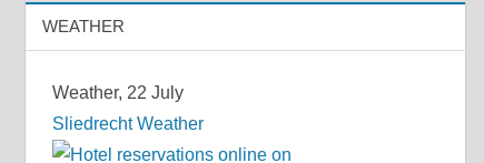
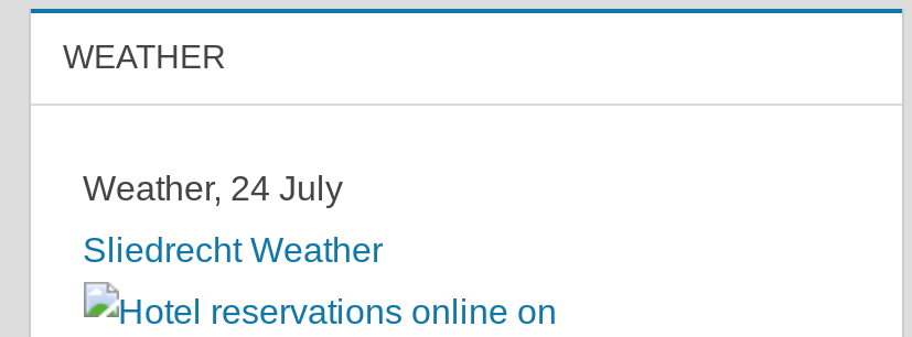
- Weather, 22 July
+ Weather, 24 July
